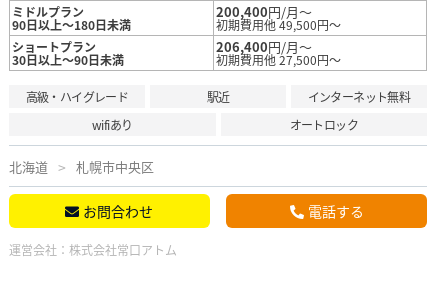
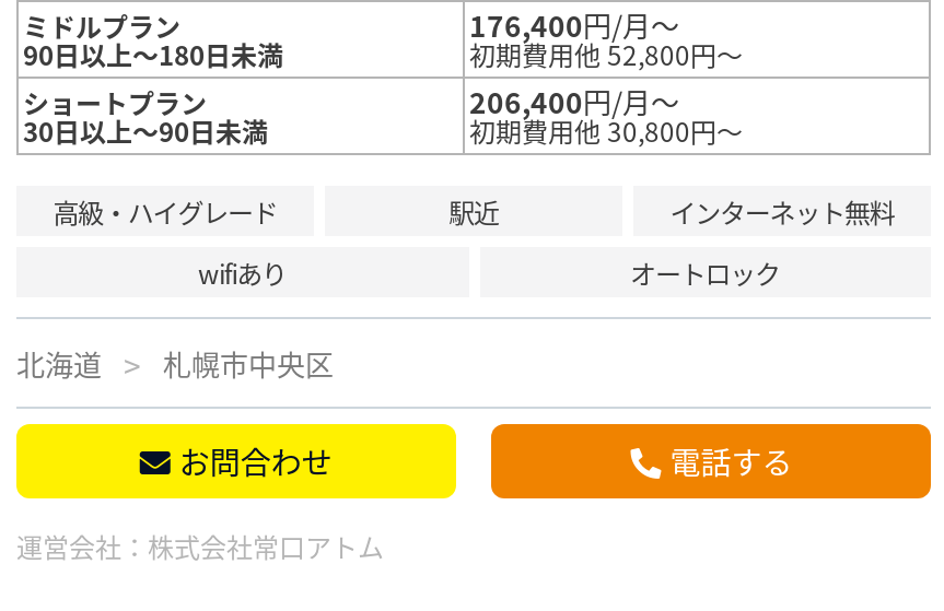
- 200,400円/月～
+ 176,400円/月～

- 初期費用他 49,500円～
+ 初期費用他 52,800円～

- 初期費用他 27,500円～
+ 初期費用他 30,800円～
